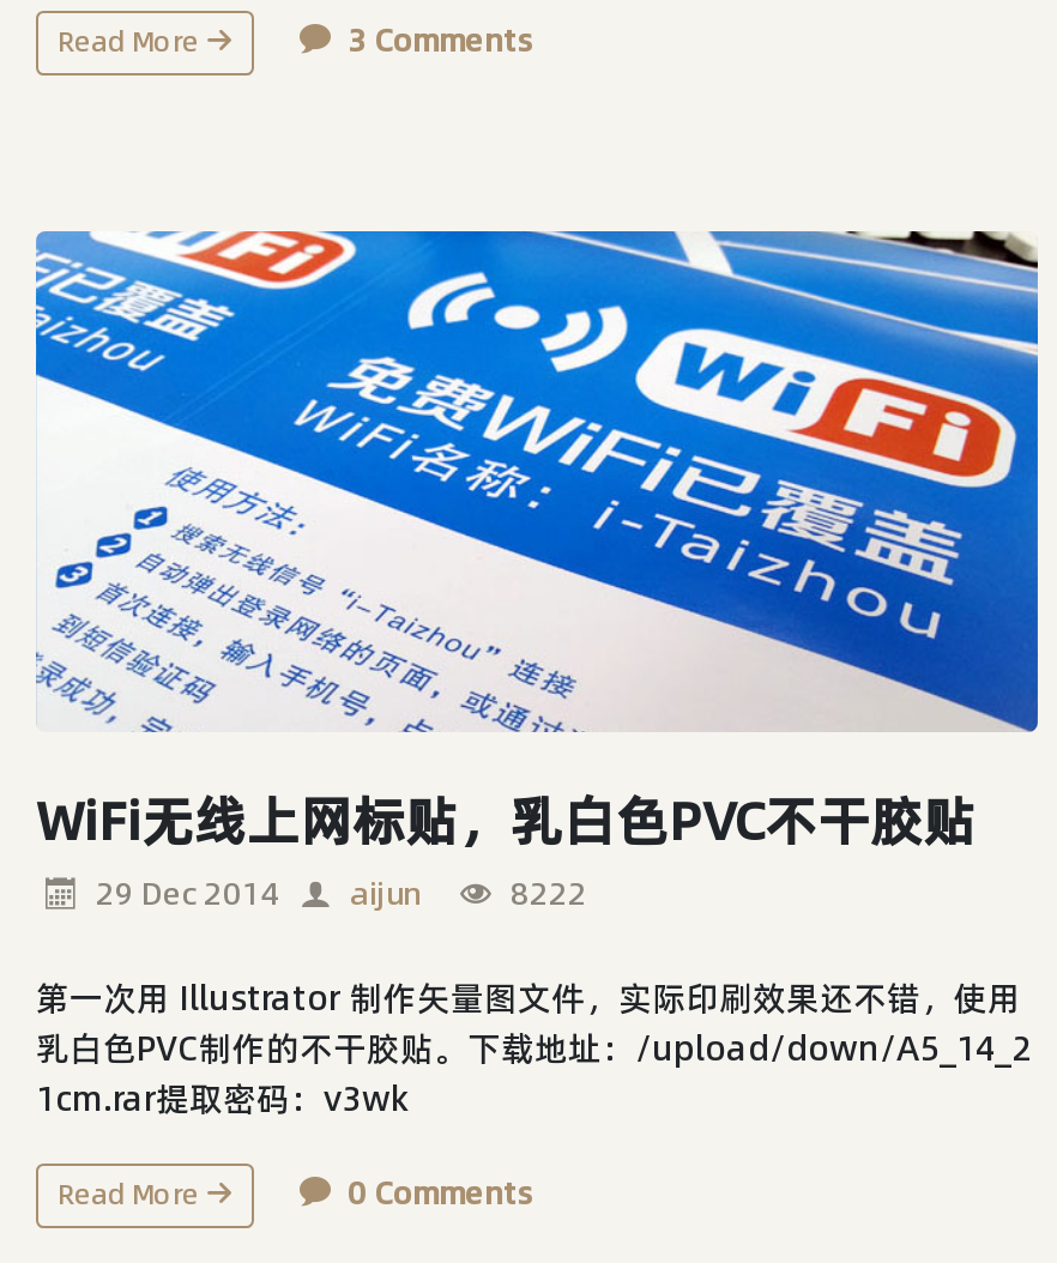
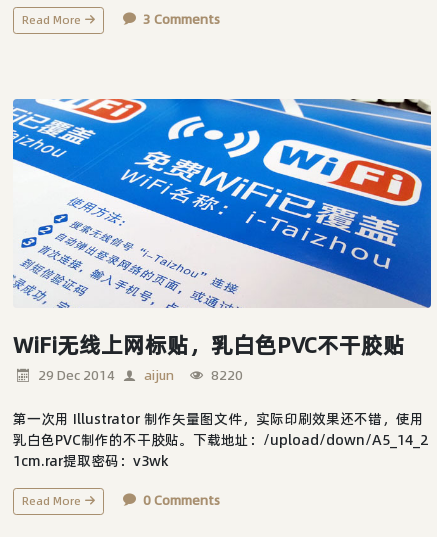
- 8222
+ 8220
